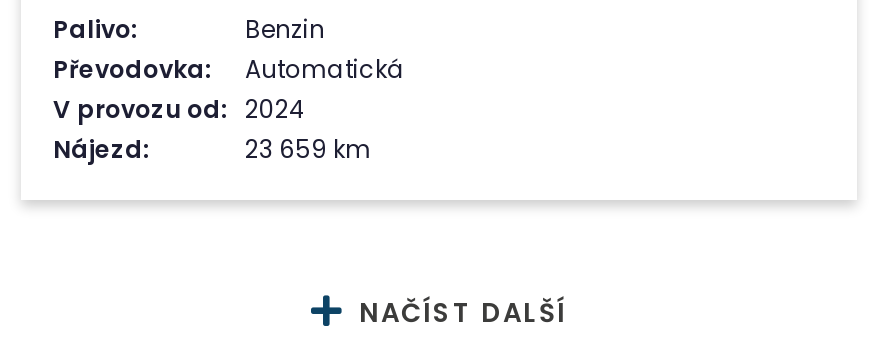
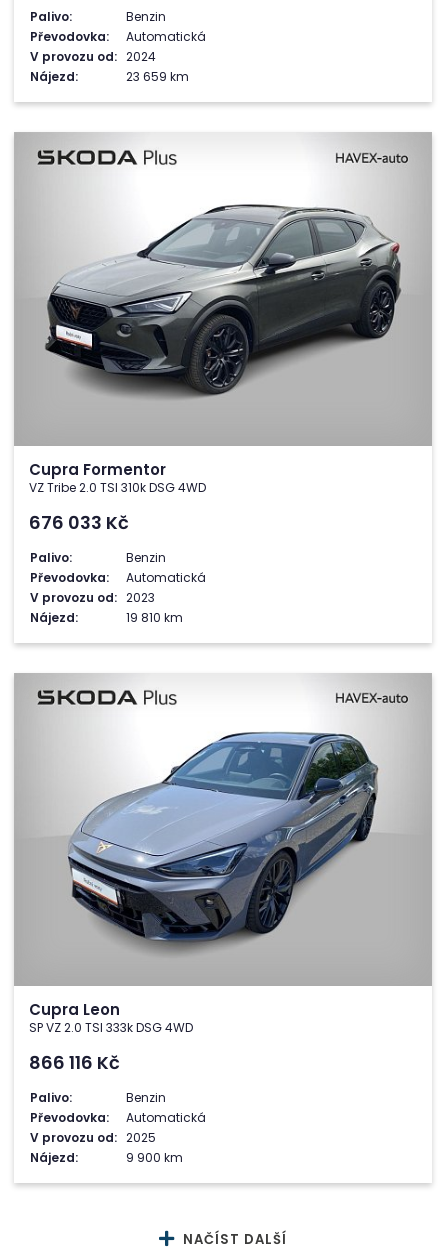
+ [image]
+ Cupra Formentor
+ VZ Tribe 2.0 TSI 310k DSG 4WD
+ 676 033 Kč
+ Palivo:
+ Benzin
+ Převodovka:
+ Automatická
+ V provozu od: 2023
+ Nájezd:
+ 19 810 km

+ [image]
+ Cupra Leon
+ SP VZ 2.0 TSI 333k DSG 4WD
+ 866 116 Kč
+ Palivo:
+ Benzin
+ Převodovka:
+ Automatická
+ V provozu od: 2025
+ Nájezd:
+ 9 900 km
